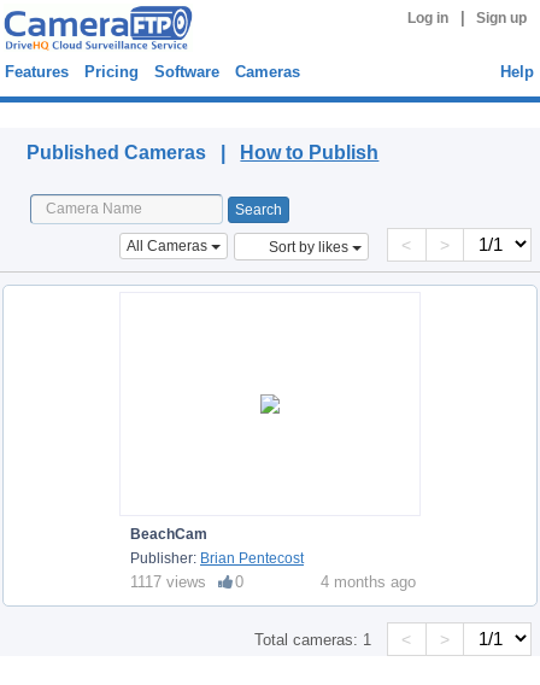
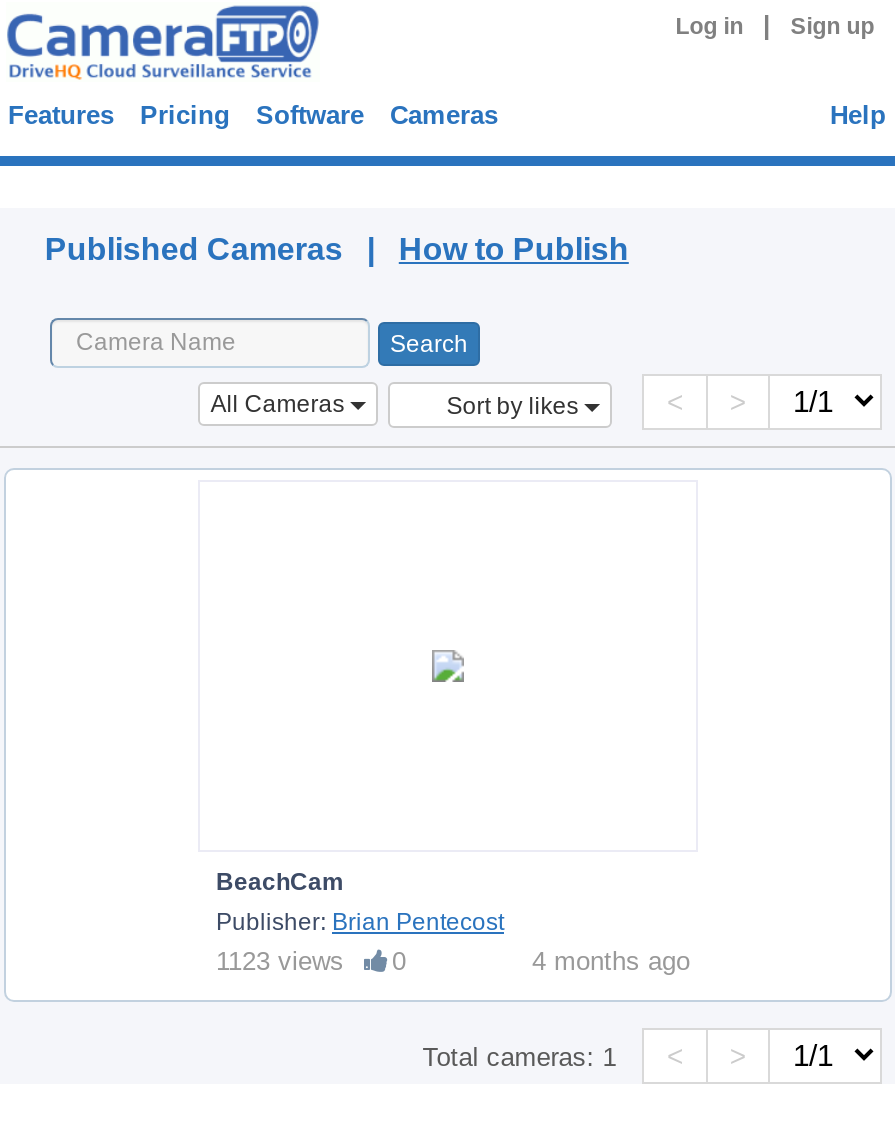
- 1117 views 0
+ 1123 views 0
